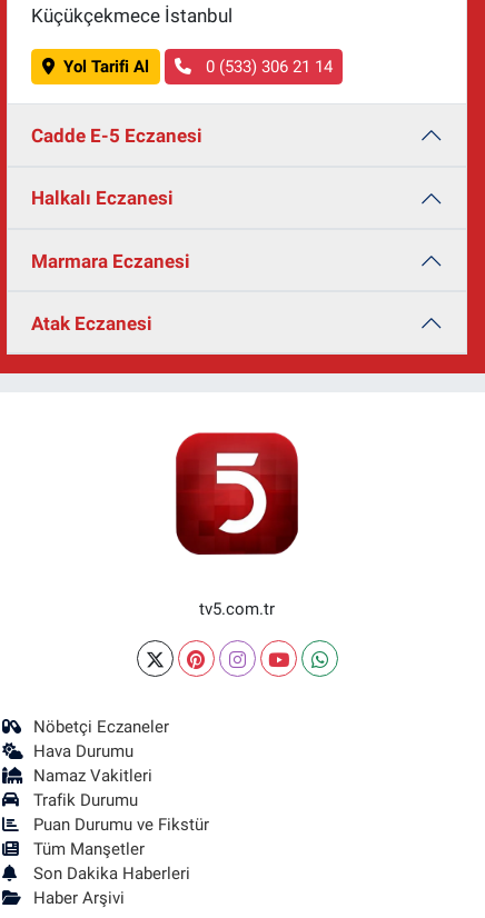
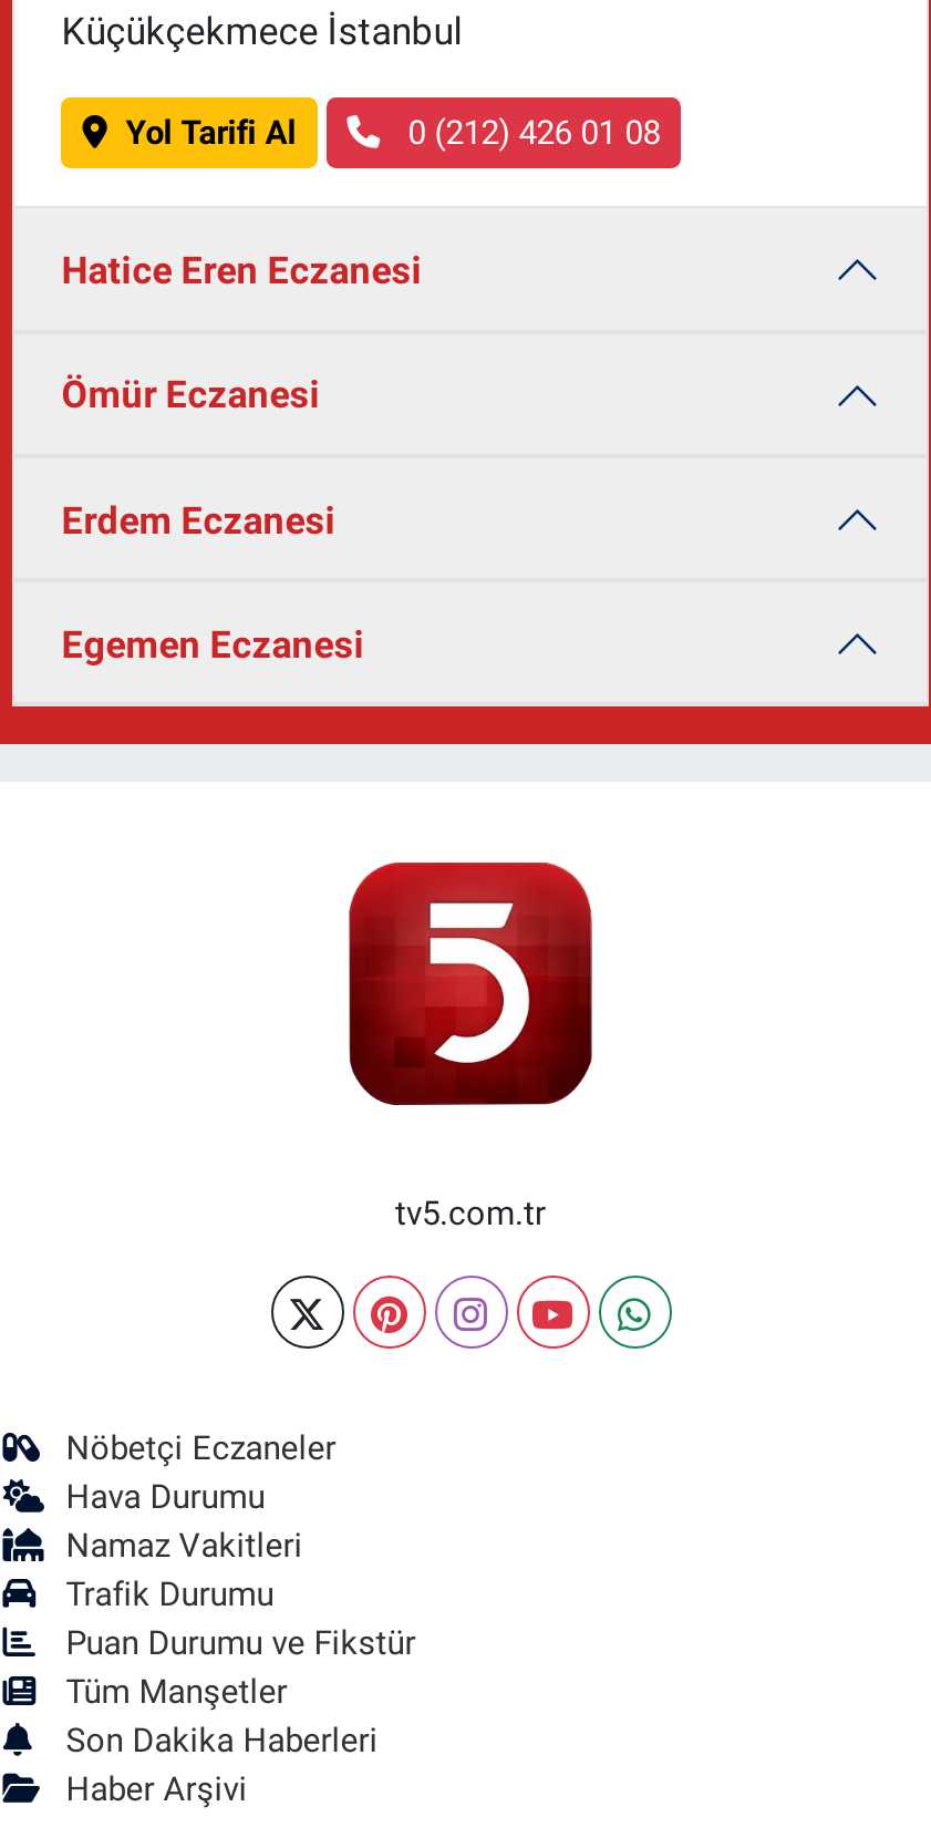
- 0 (533) 306 21 14
+ 0 (212) 426 01 08

- Cadde E-5 Eczanesi
+ Hatice Eren Eczanesi

- Halkalı Eczanesi
+ Ömür Eczanesi

- Marmara Eczanesi
+ Erdem Eczanesi

- Atak Eczanesi
+ Egemen Eczanesi
